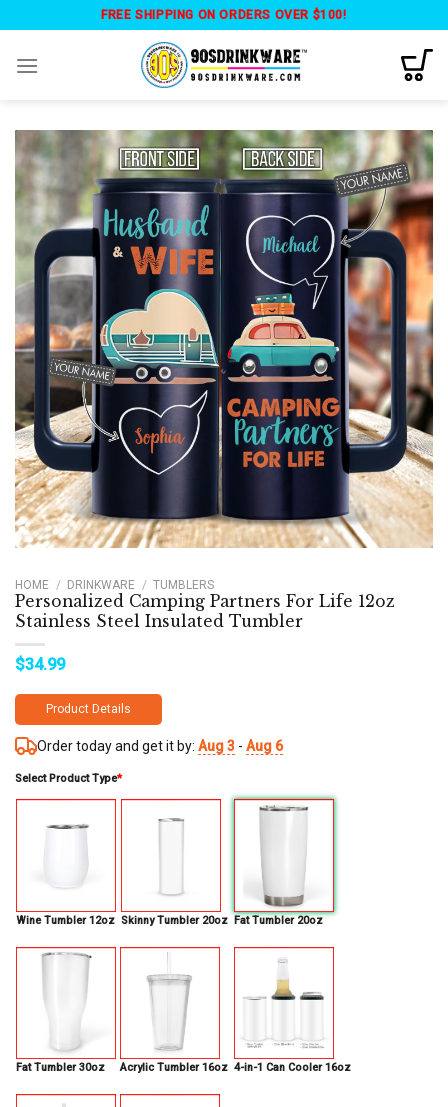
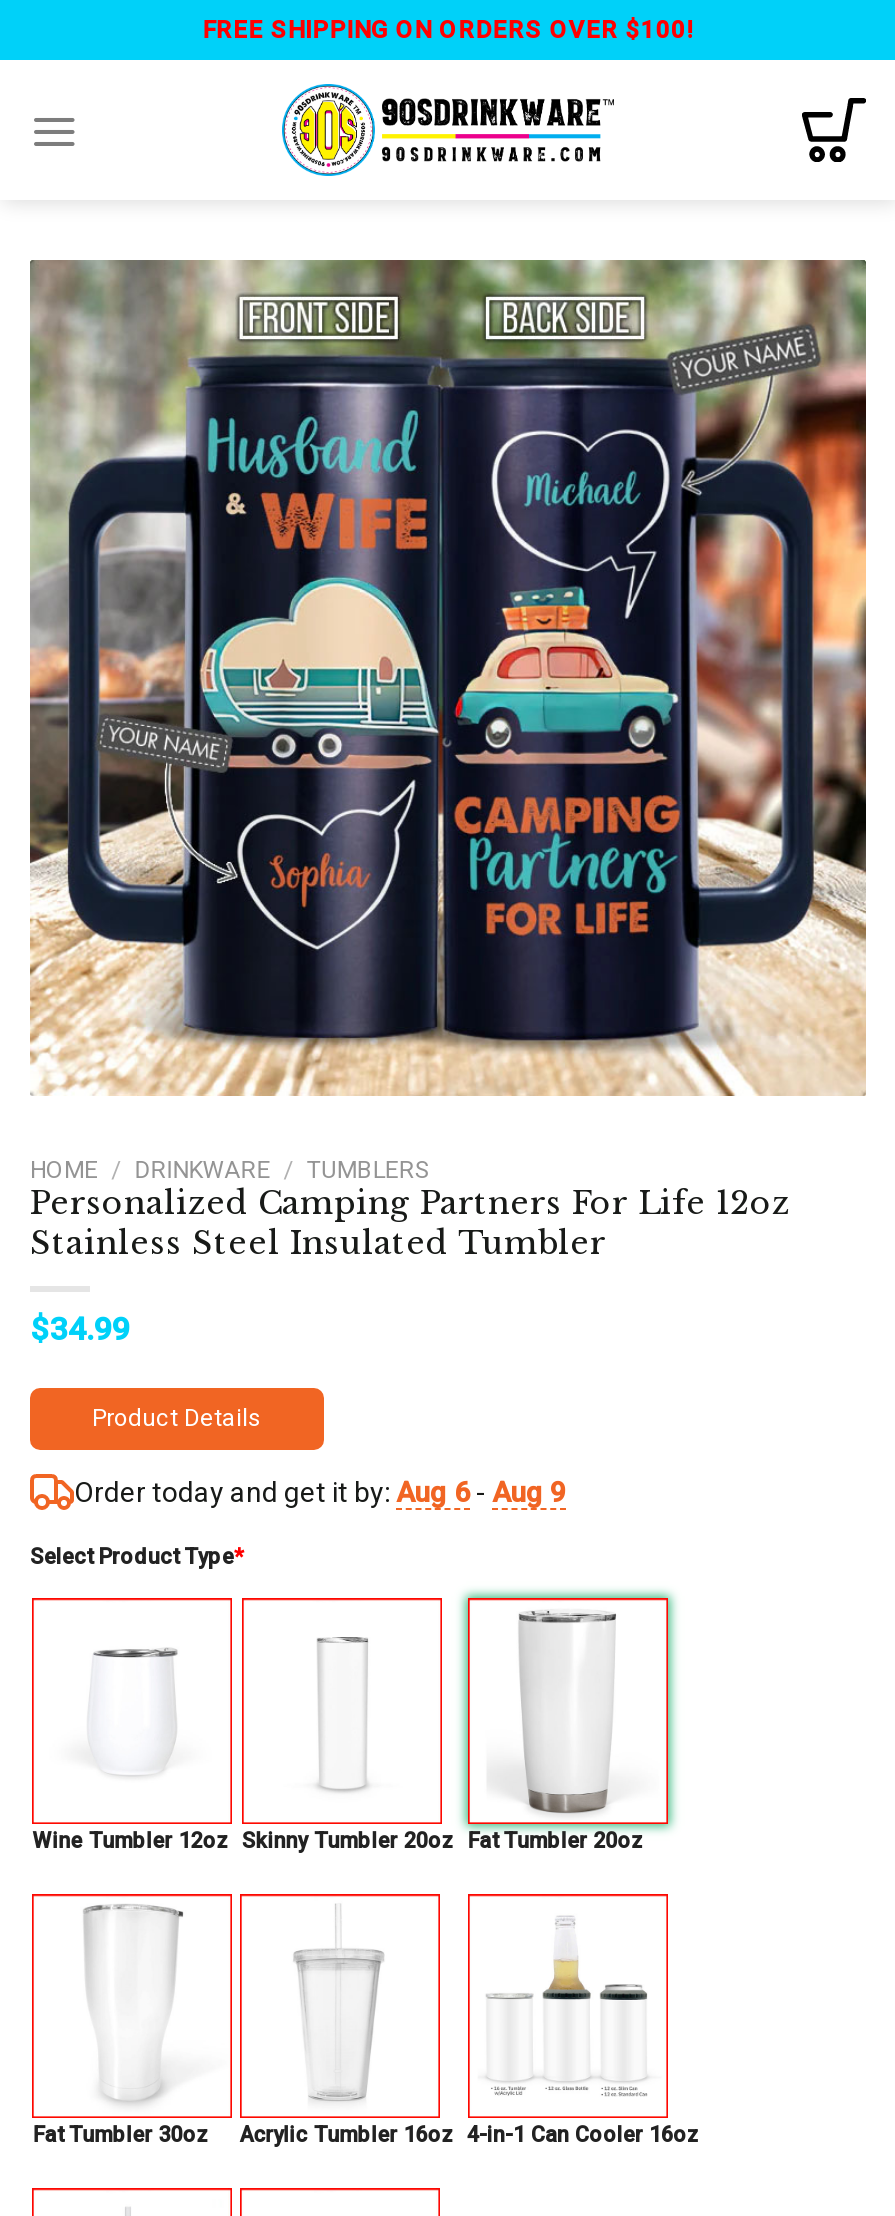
- Order today and get it by: Aug 3 - Aug 6
+ Order today and get it by: Aug 6 - Aug 9
